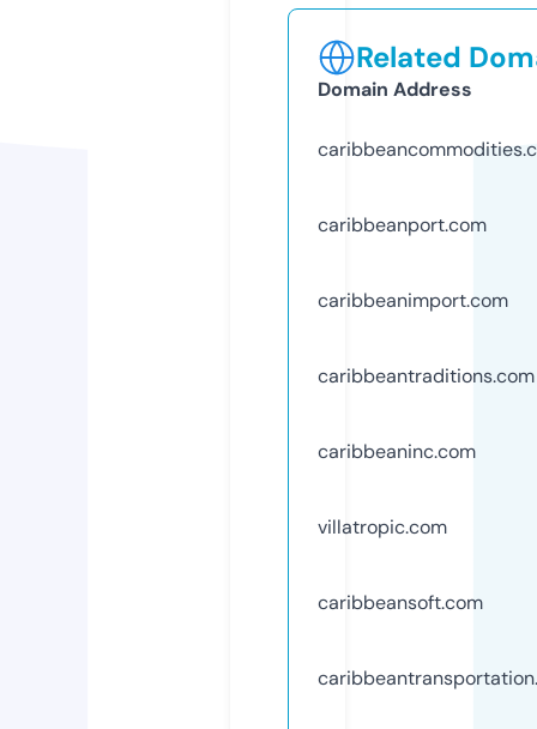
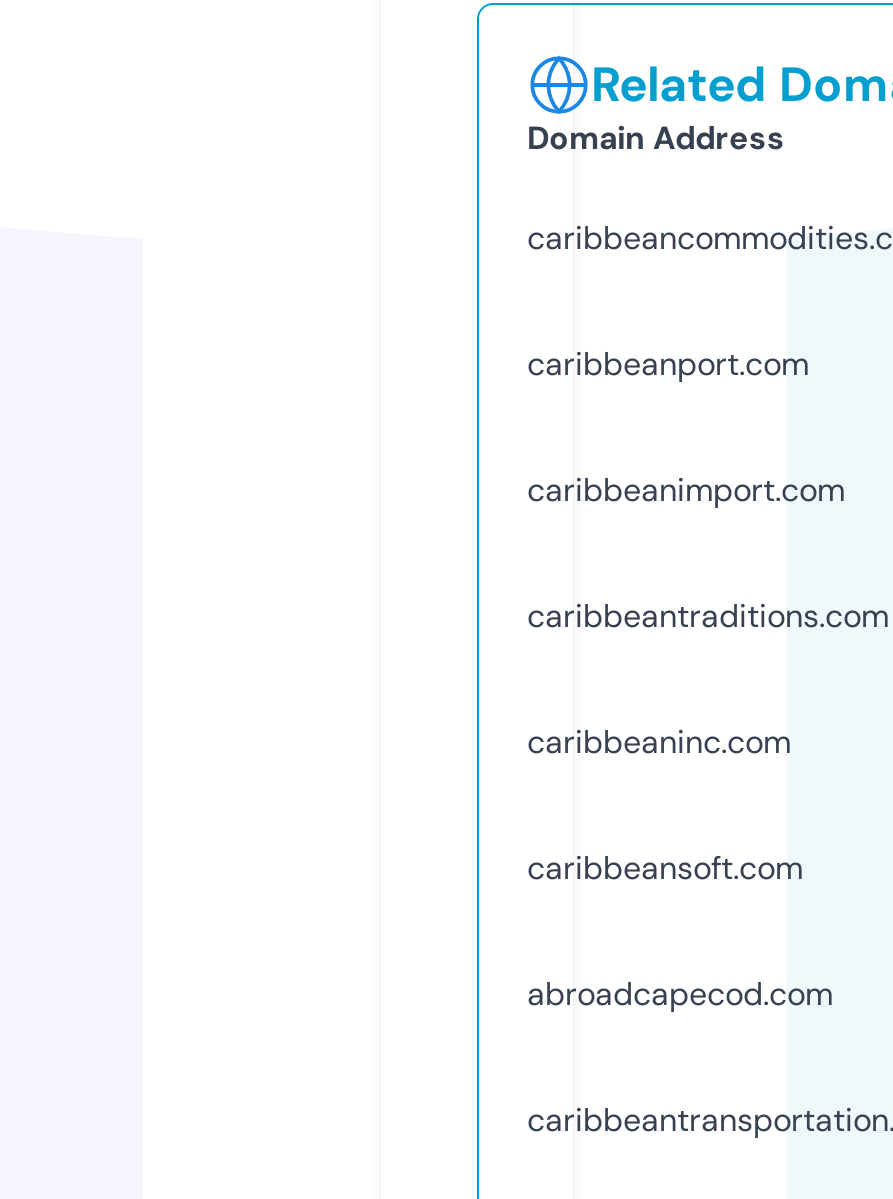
- villatropic.com

moved up: caribbeansoft.com

+ abroadcapecod.com
